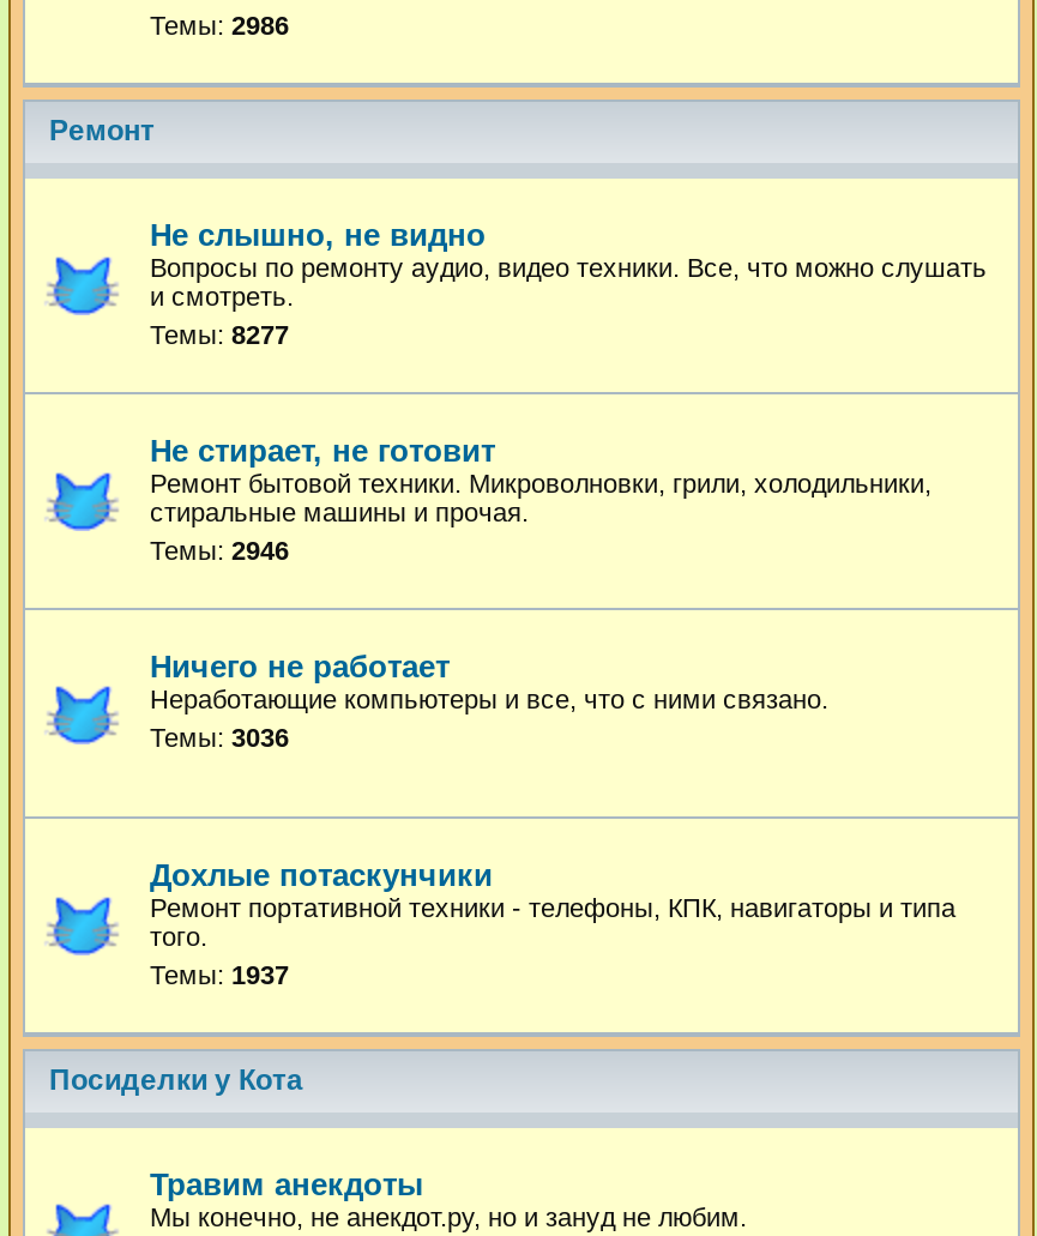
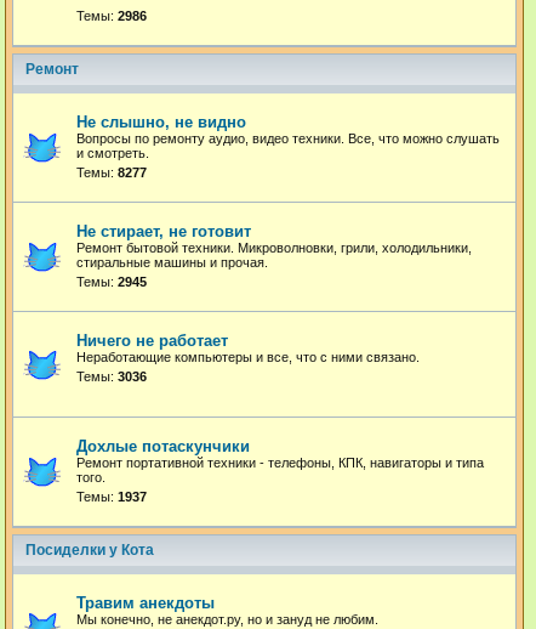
- Темы: 2946
+ Темы: 2945
